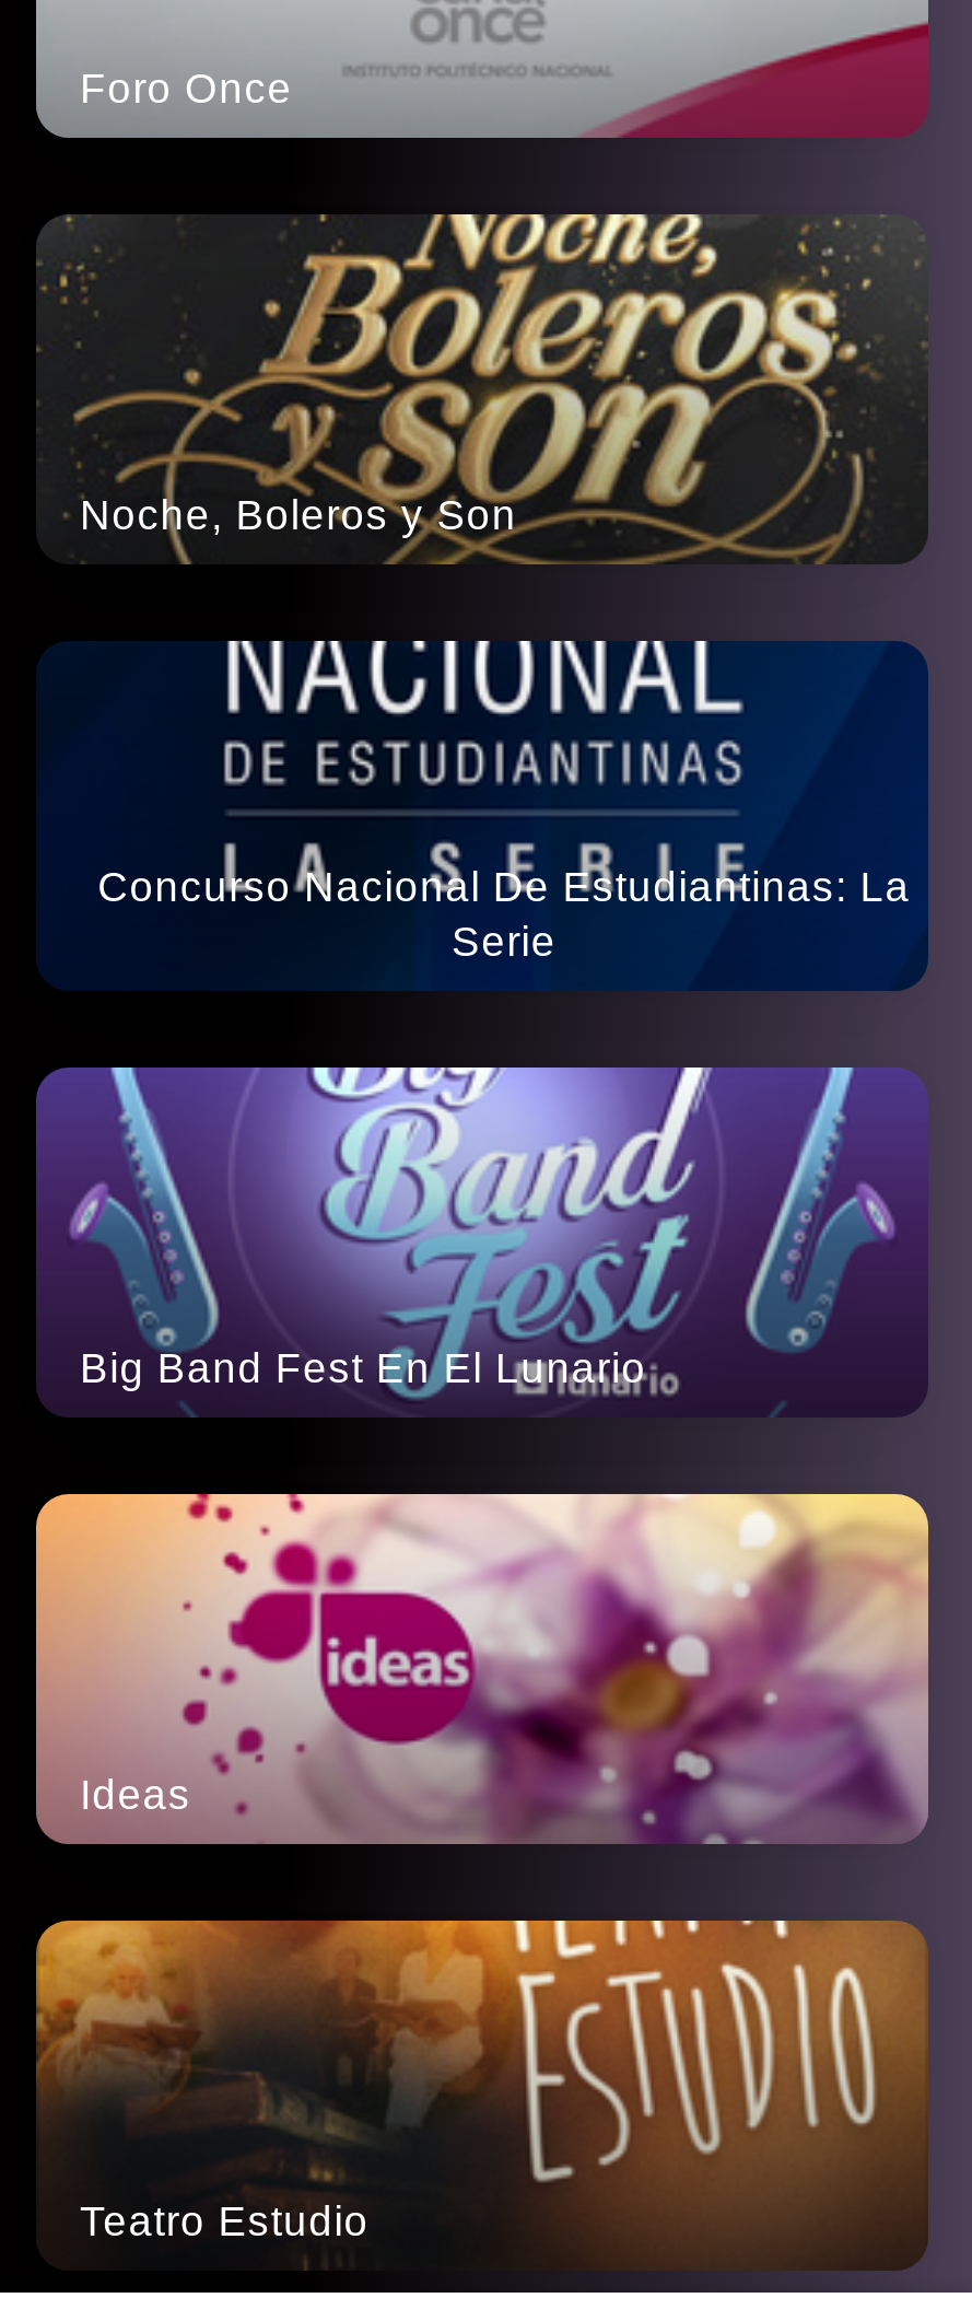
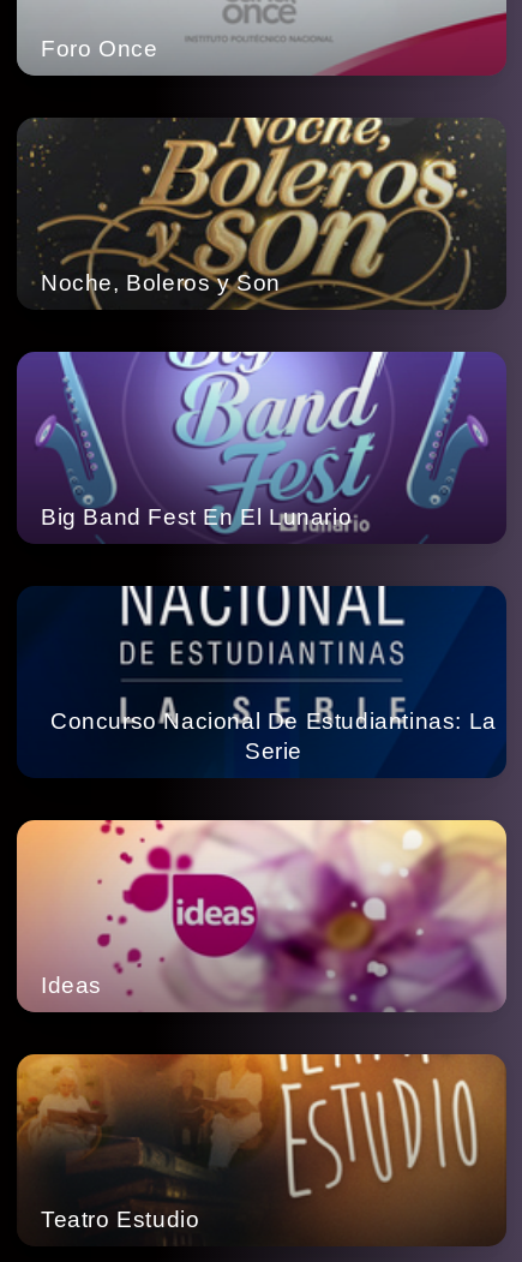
moved down: [image] | Concurso Nacional De Estudiantinas: La | Serie

moved up: [image] | Big Band Fest En El Lunario
